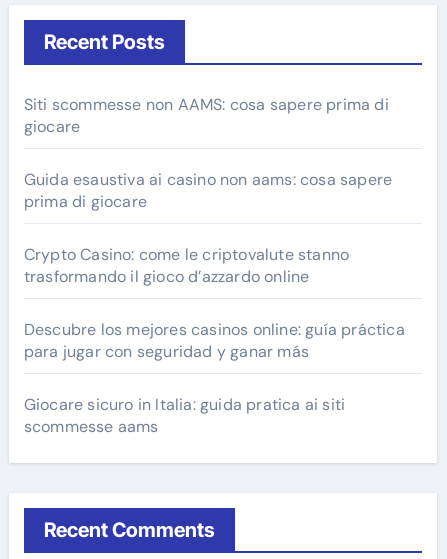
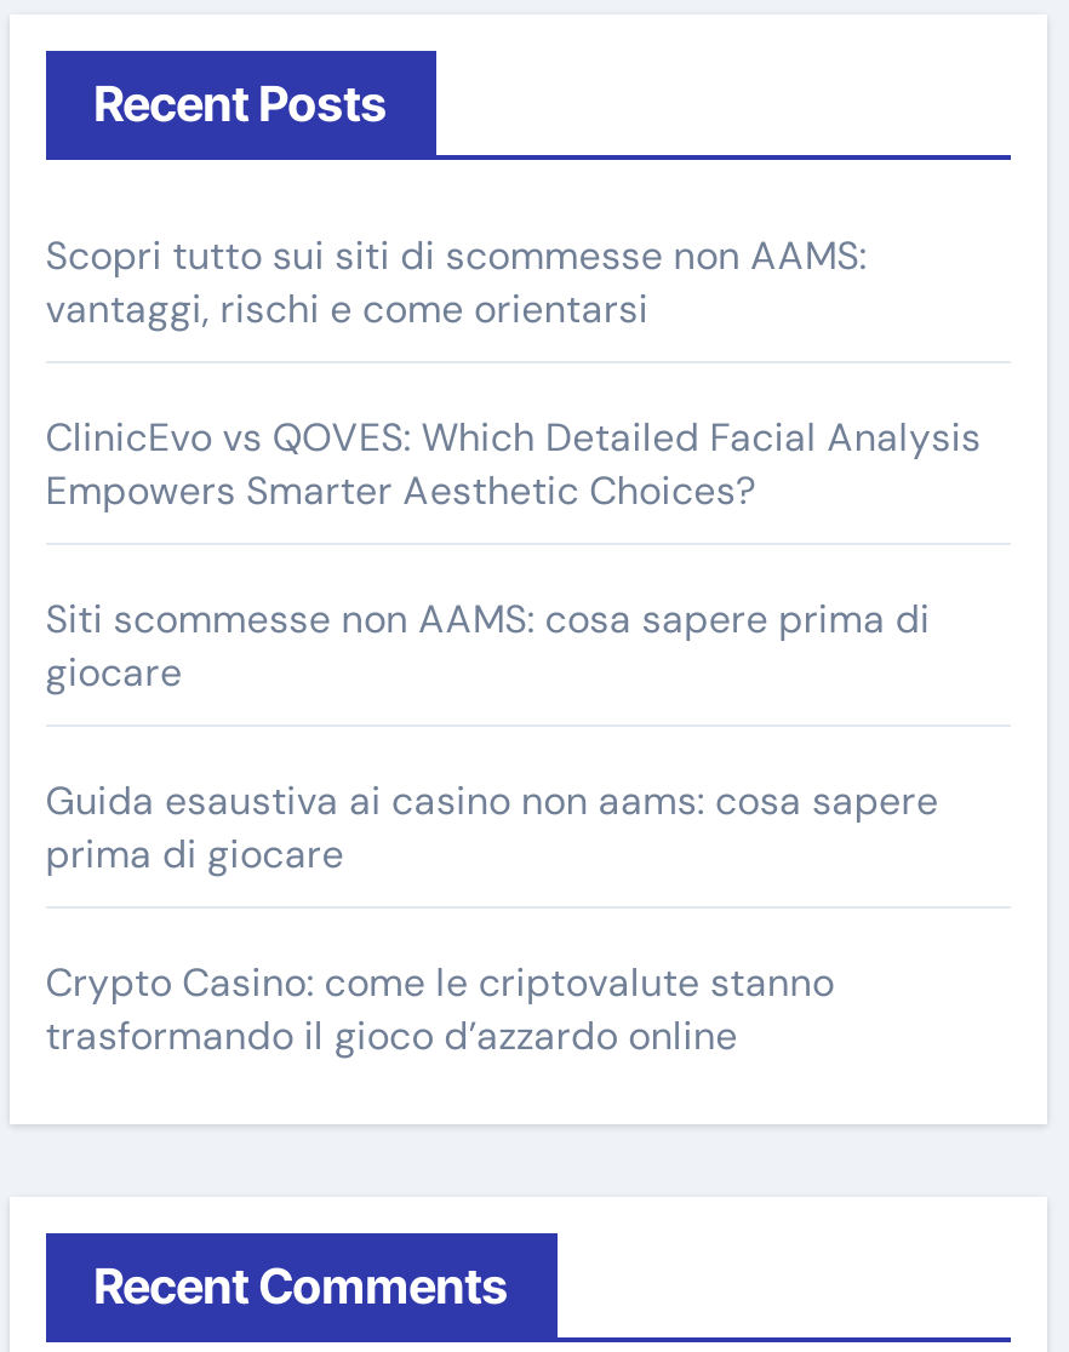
+ Scopri tutto sui siti di scommesse non AAMS:
+ vantaggi, rischi e come orientarsi
+ ClinicEvo vs QOVES: Which Detailed Facial Analysis
+ Empowers Smarter Aesthetic Choices?

moved down: Siti scommesse non AAMS: cosa sapere prima di | giocare | Guida esaustiva ai casino non aams: cosa sapere | prima di giocare | Crypto Casino: come le criptovalute stanno | trasformando il gioco d’azzardo online

- Descubre los mejores casinos online: guía práctica
- para jugar con seguridad y ganar más
- Giocare sicuro in Italia: guida pratica ai siti
- scommesse aams
